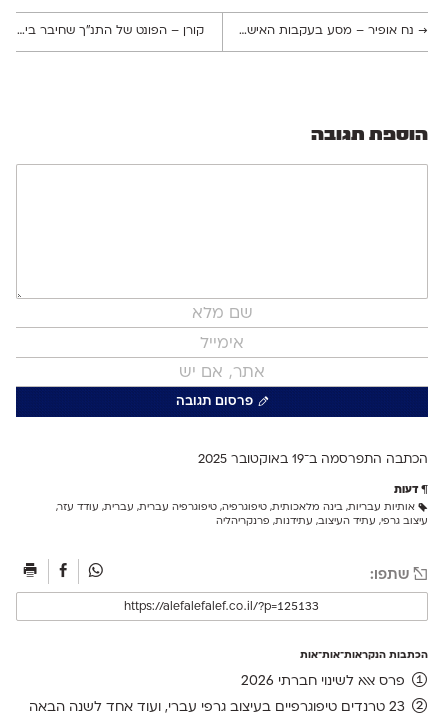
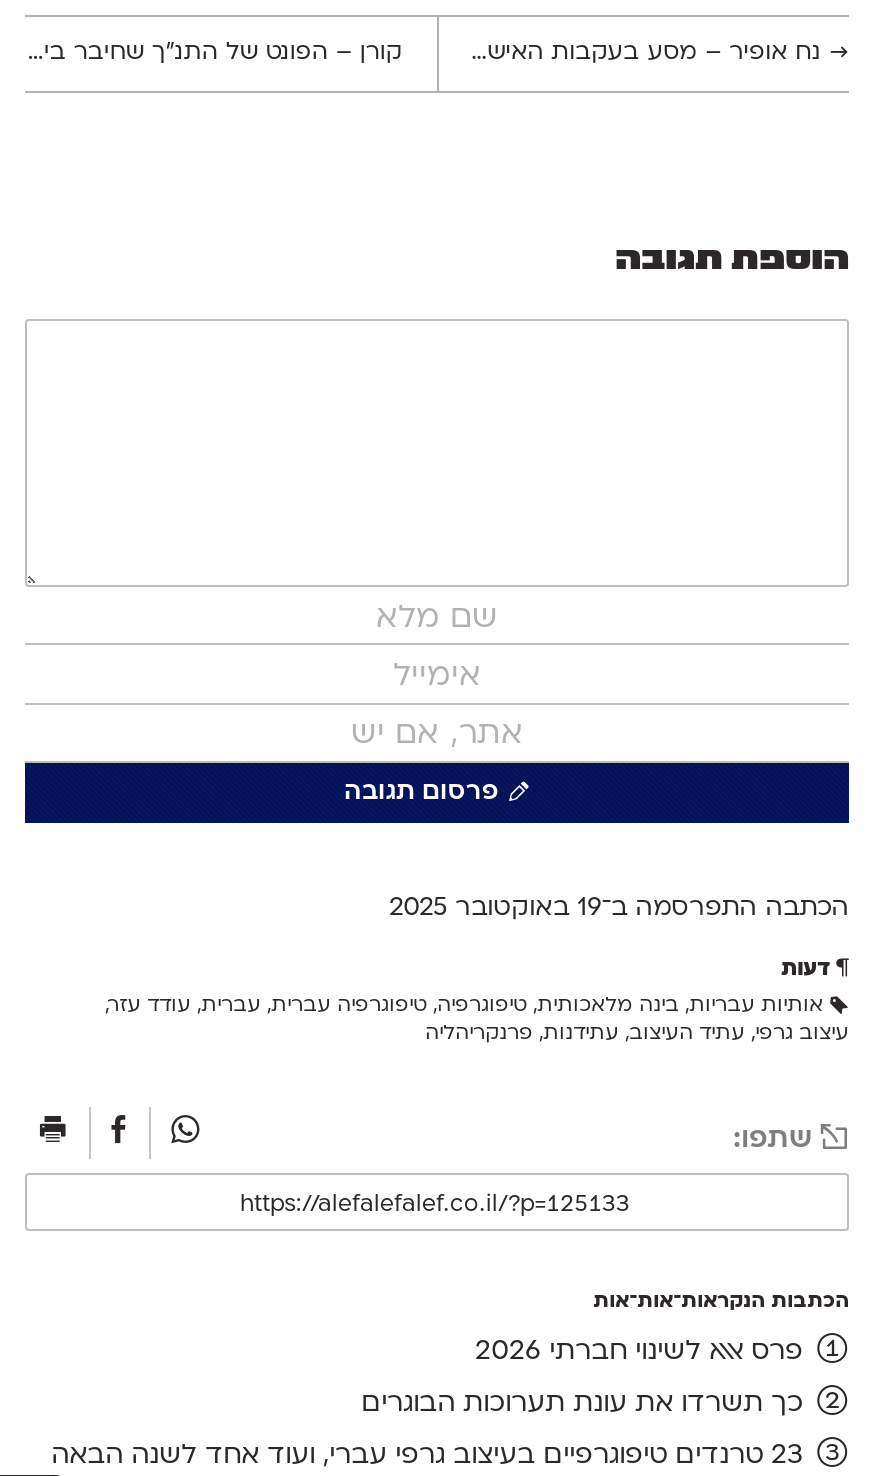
+ כך תשרדו את עונת תערוכות הבוגרים
